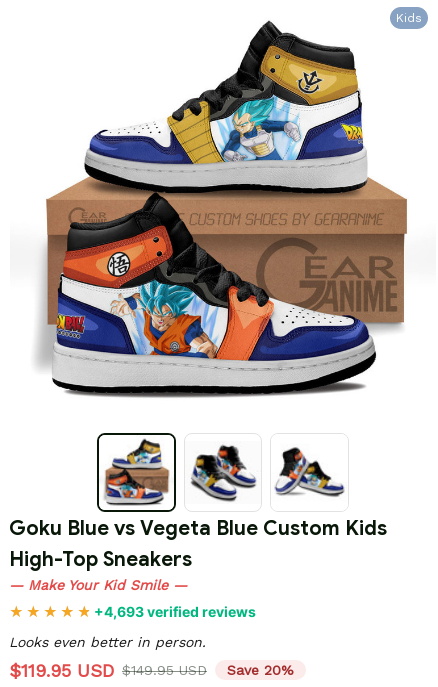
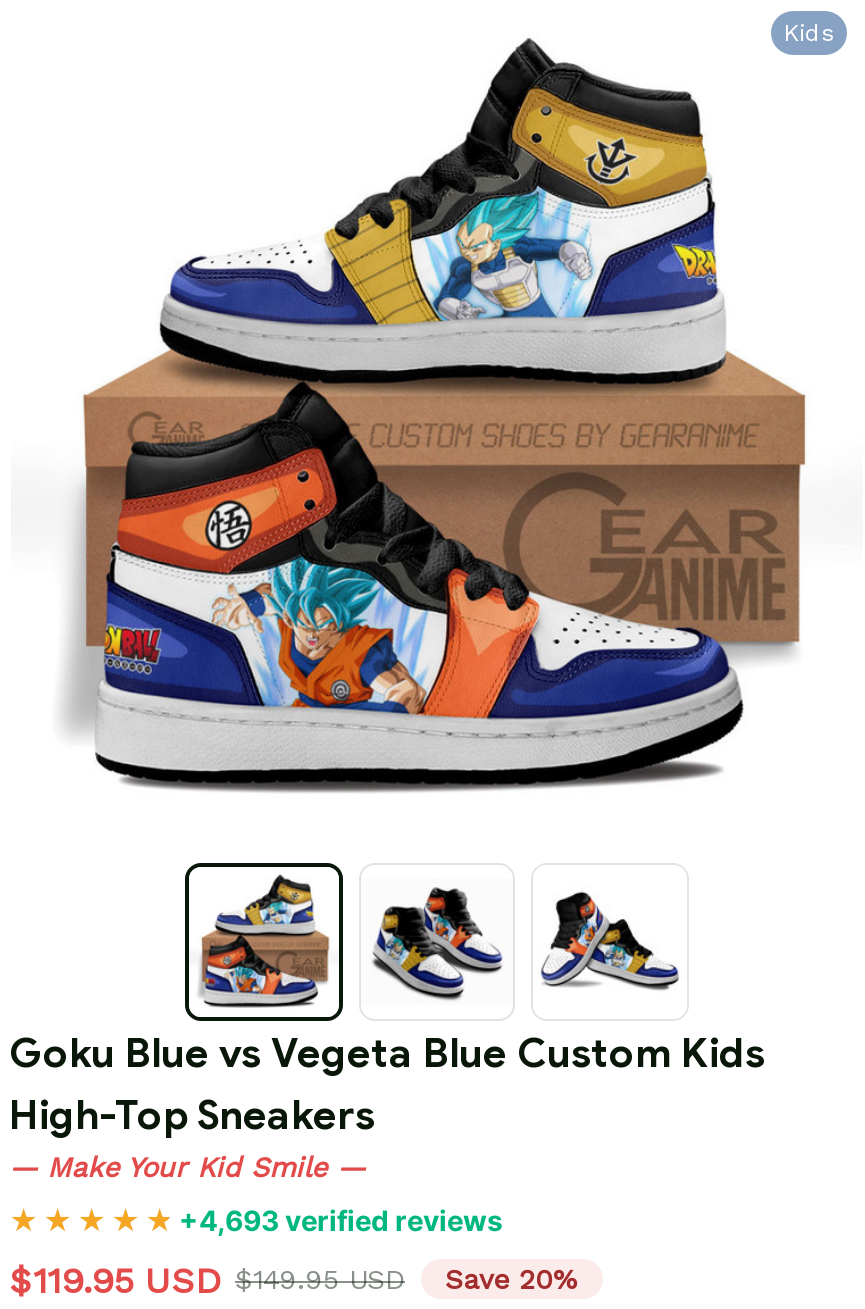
- Looks even better in person.
